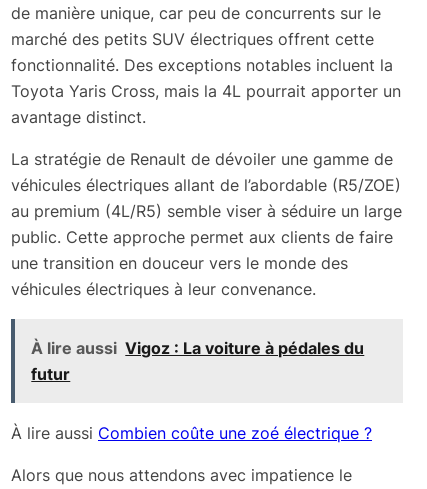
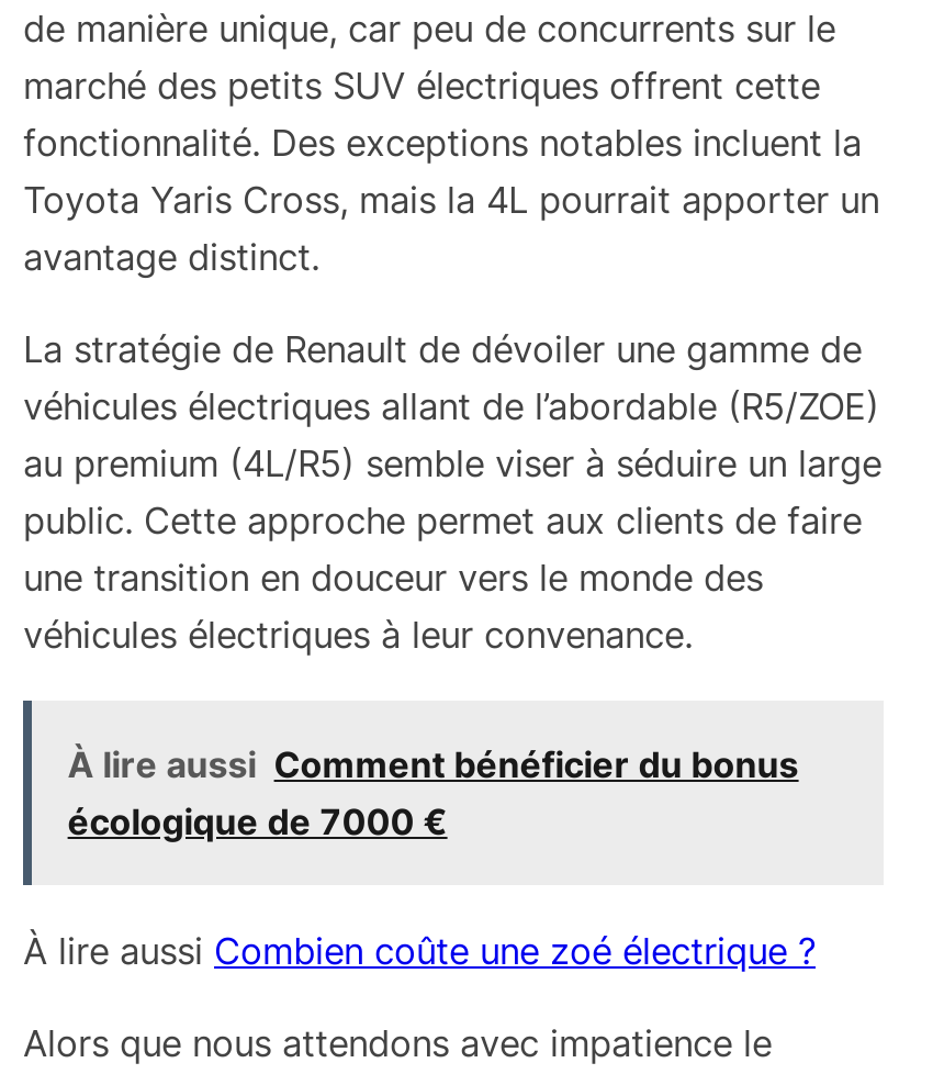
- À lire aussi Vigoz : La voiture à pédales du
- futur
+ À lire aussi Comment bénéficier du bonus
+ écologique de 7000 €
